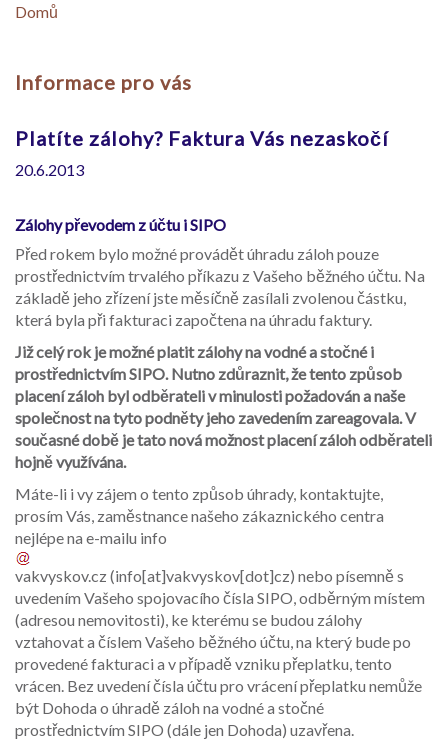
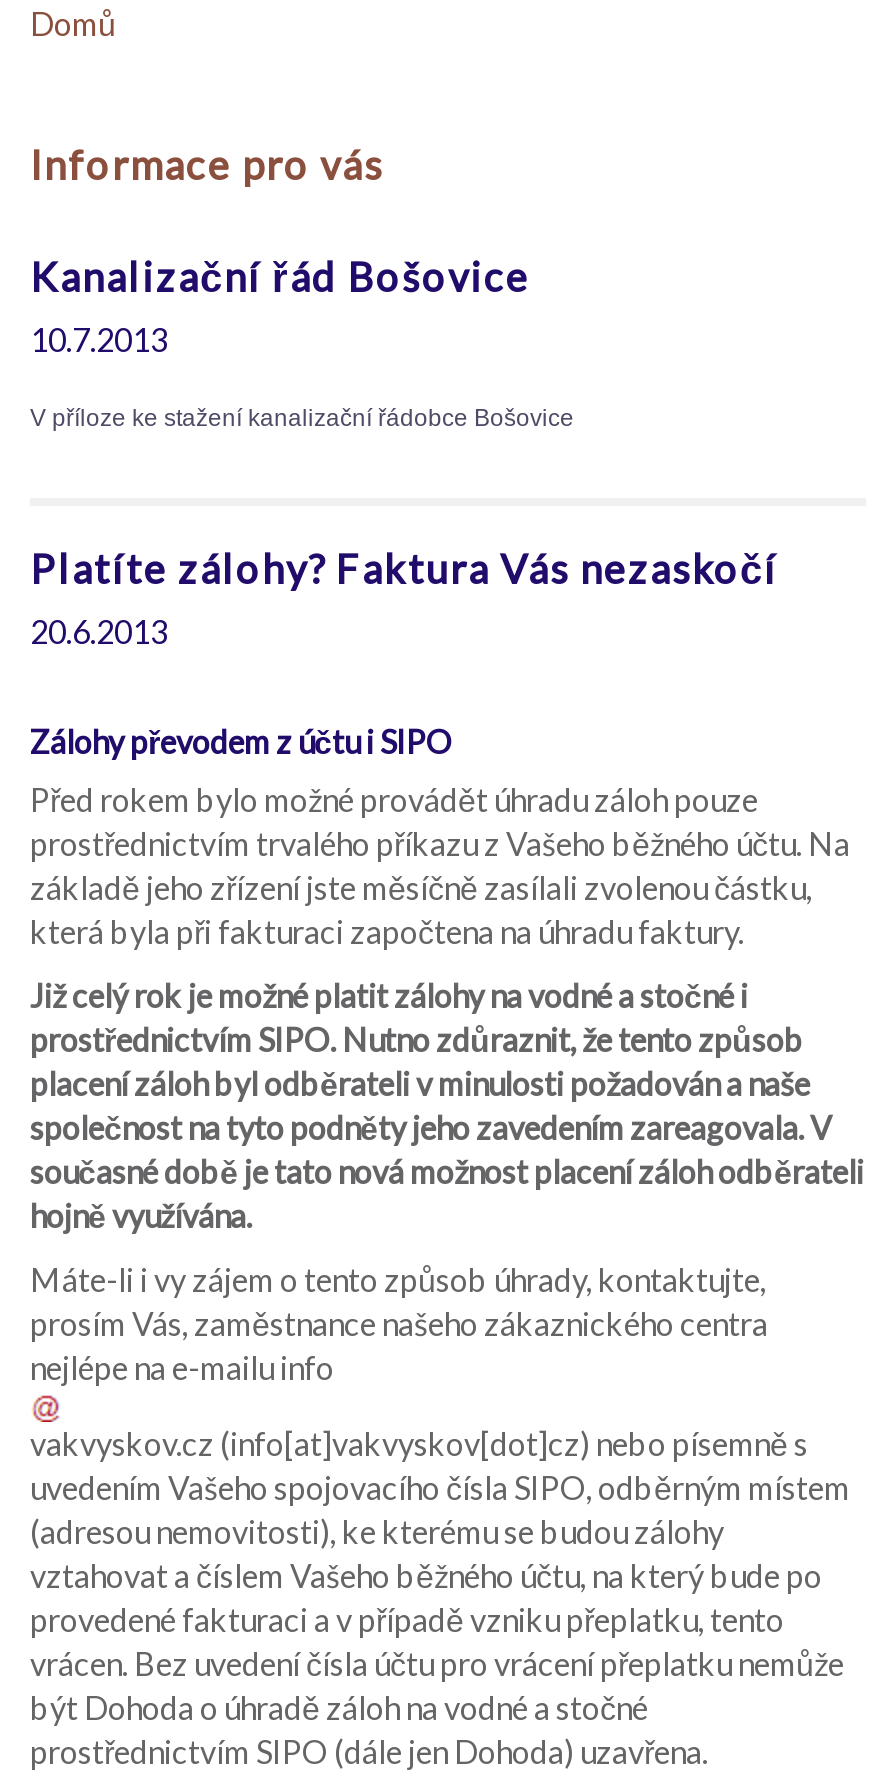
+ Kanalizační řád Bošovice
+ 10.7.2013
+ V příloze ke stažení kanalizační řádobce Bošovice
